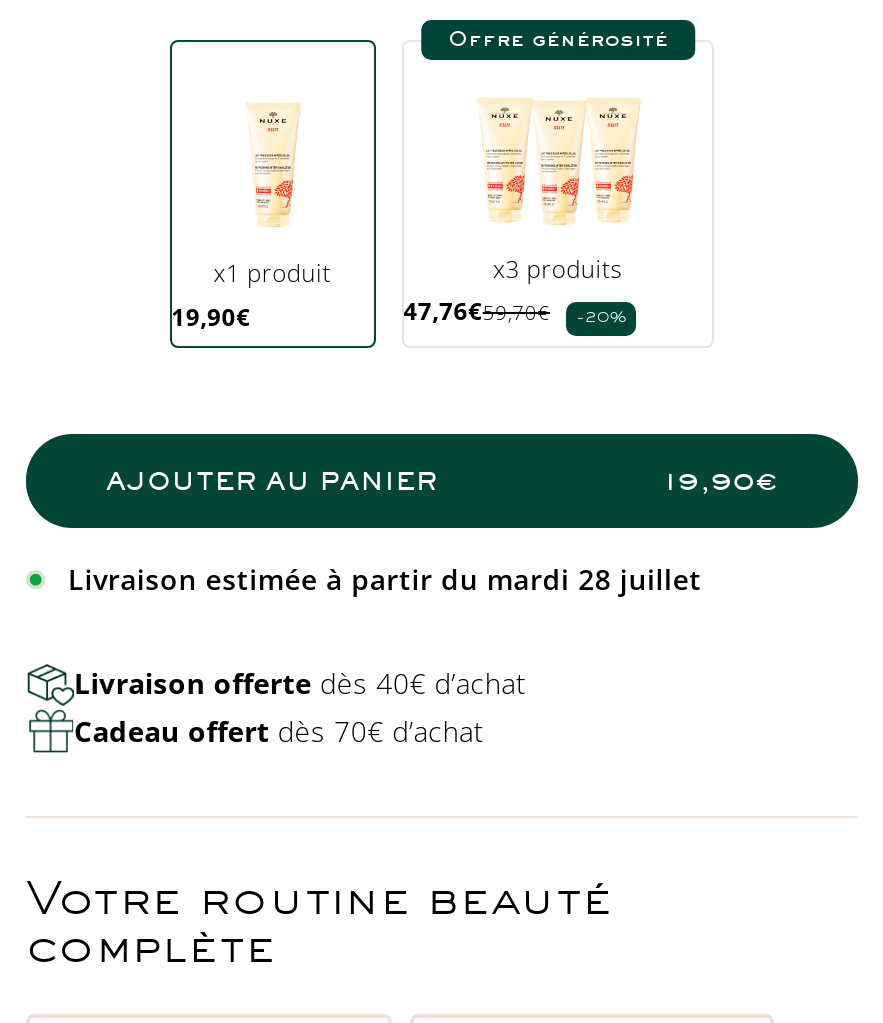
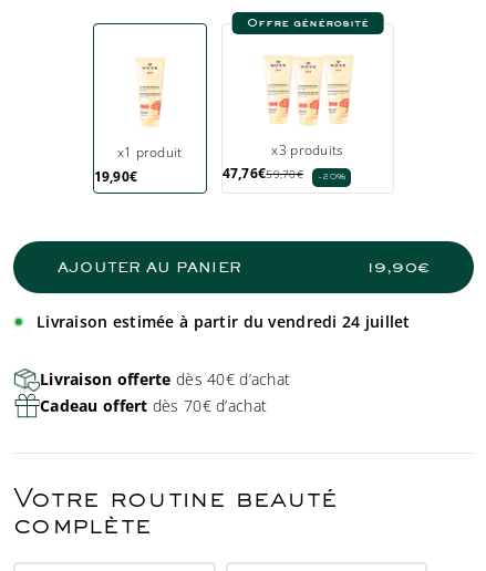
- Livraison estimée à partir du mardi 28 juillet
+ Livraison estimée à partir du vendredi 24 juillet
